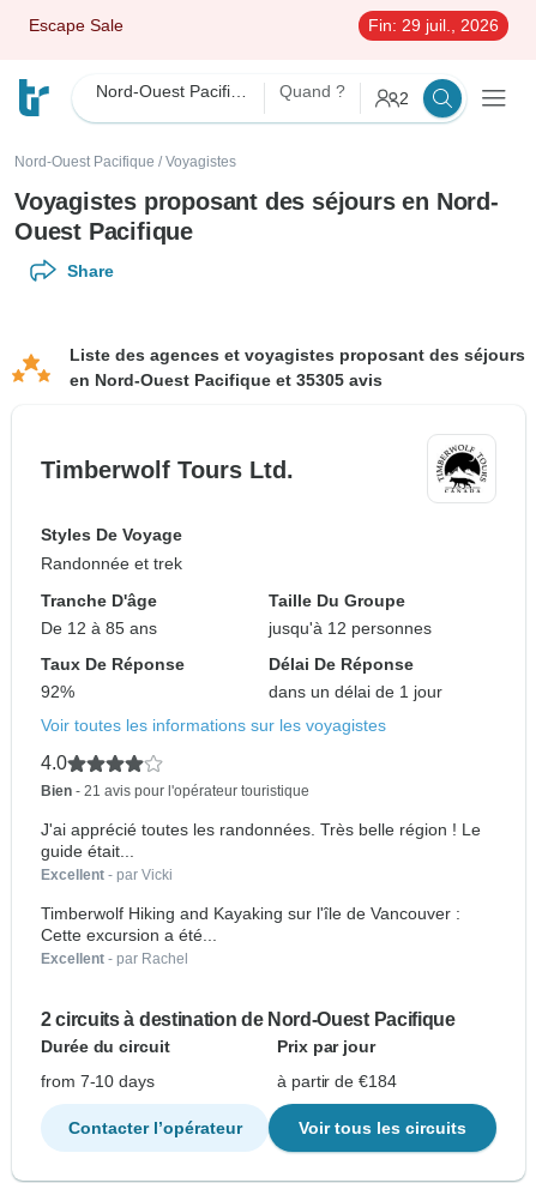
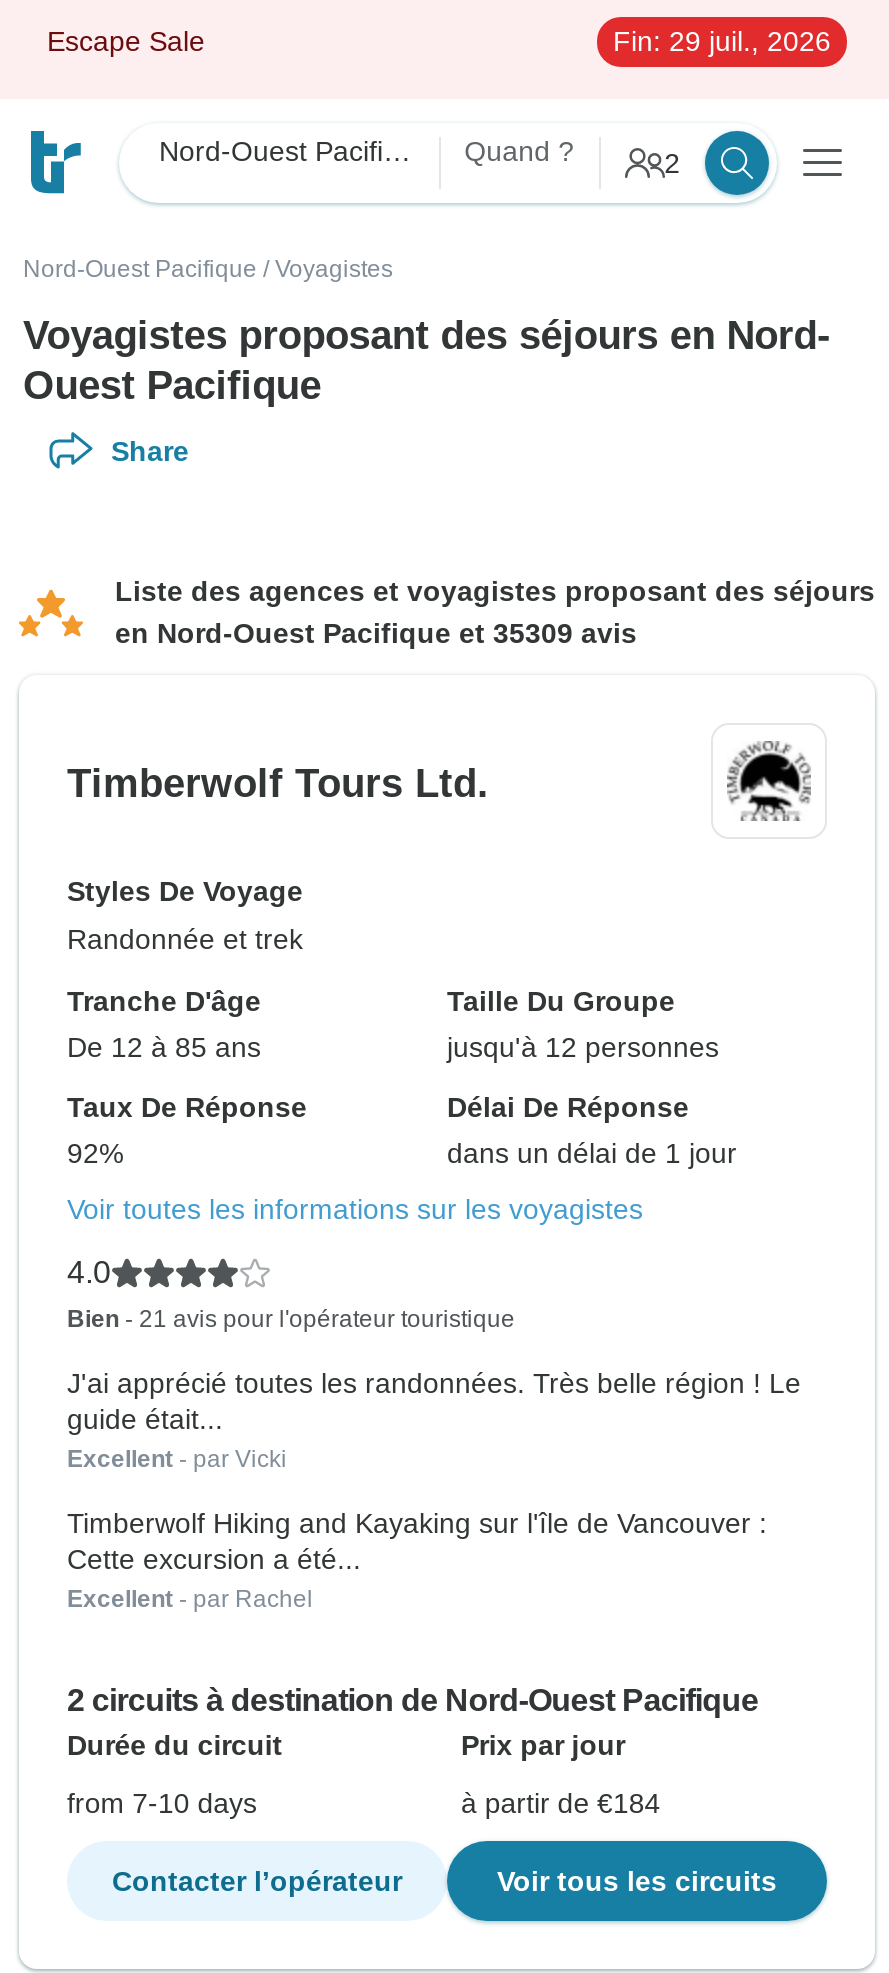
- en Nord-Ouest Pacifique et 35305 avis
+ en Nord-Ouest Pacifique et 35309 avis
